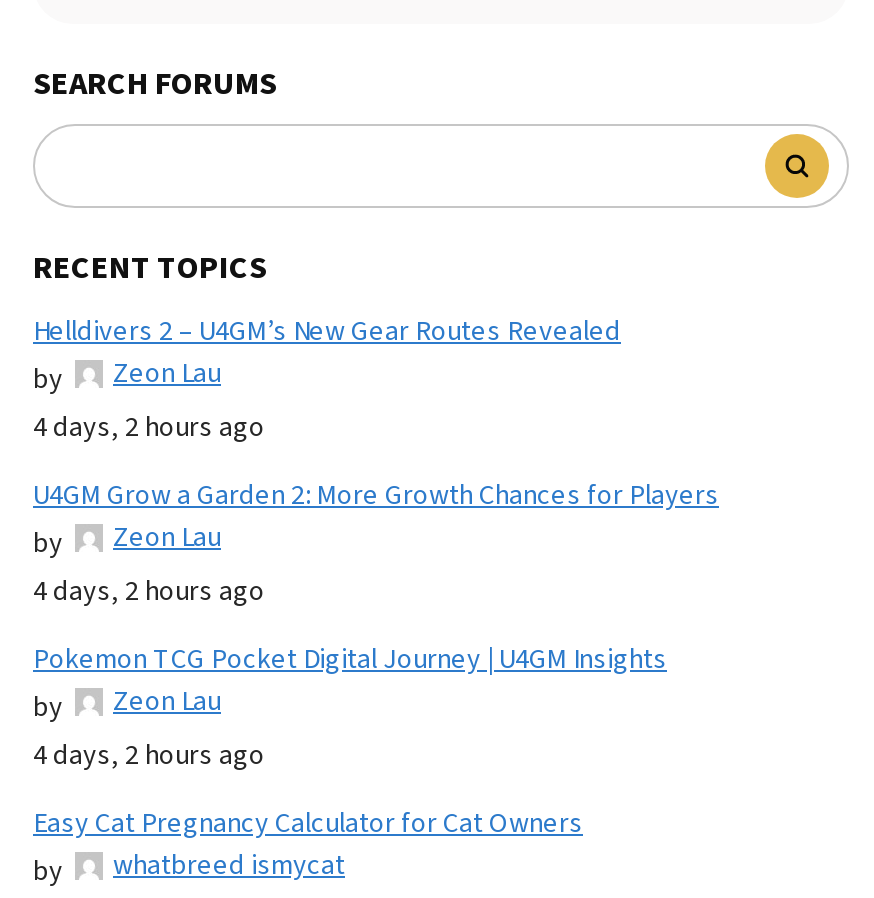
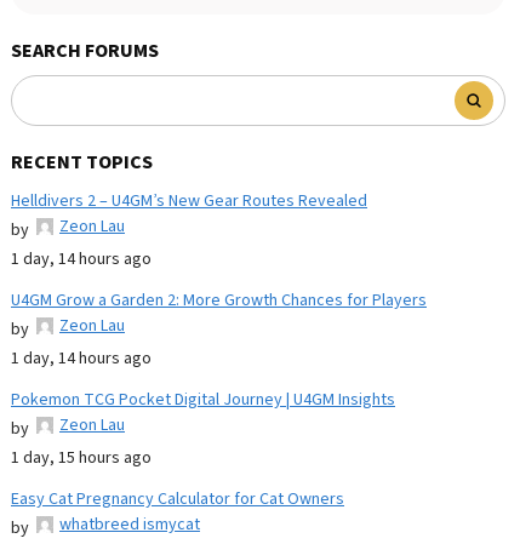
- 4 days, 2 hours ago
+ 1 day, 14 hours ago

- 4 days, 2 hours ago
+ 1 day, 14 hours ago

- 4 days, 2 hours ago
+ 1 day, 15 hours ago
